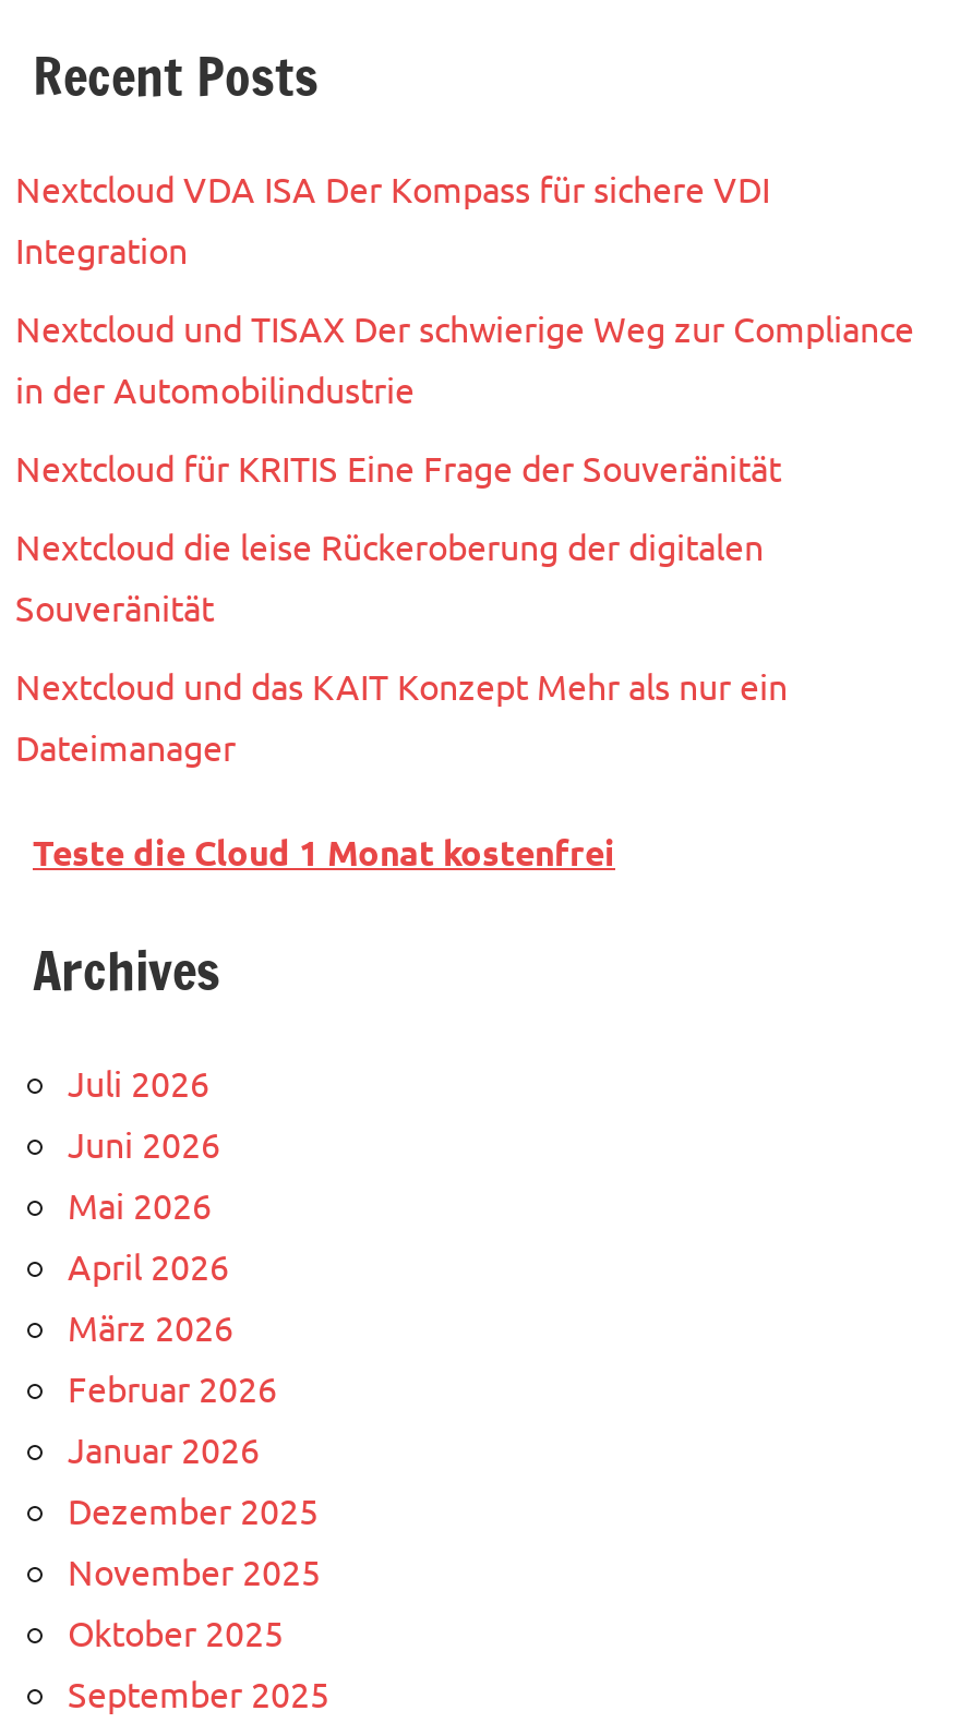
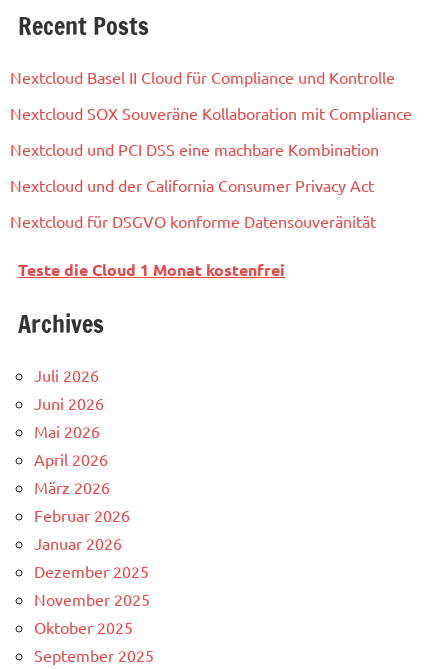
- Nextcloud VDA ISA Der Kompass für sichere VDI
- Integration
+ Nextcloud Basel II Cloud für Compliance und Kontrolle

- Nextcloud und TISAX Der schwierige Weg zur Compliance
- in der Automobilindustrie
+ Nextcloud SOX Souveräne Kollaboration mit Compliance

- Nextcloud für KRITIS Eine Frage der Souveränität
+ Nextcloud und PCI DSS eine machbare Kombination

- Nextcloud die leise Rückeroberung der digitalen
- Souveränität
+ Nextcloud und der California Consumer Privacy Act

- Nextcloud und das KAIT Konzept Mehr als nur ein
- Dateimanager
+ Nextcloud für DSGVO konforme Datensouveränität
